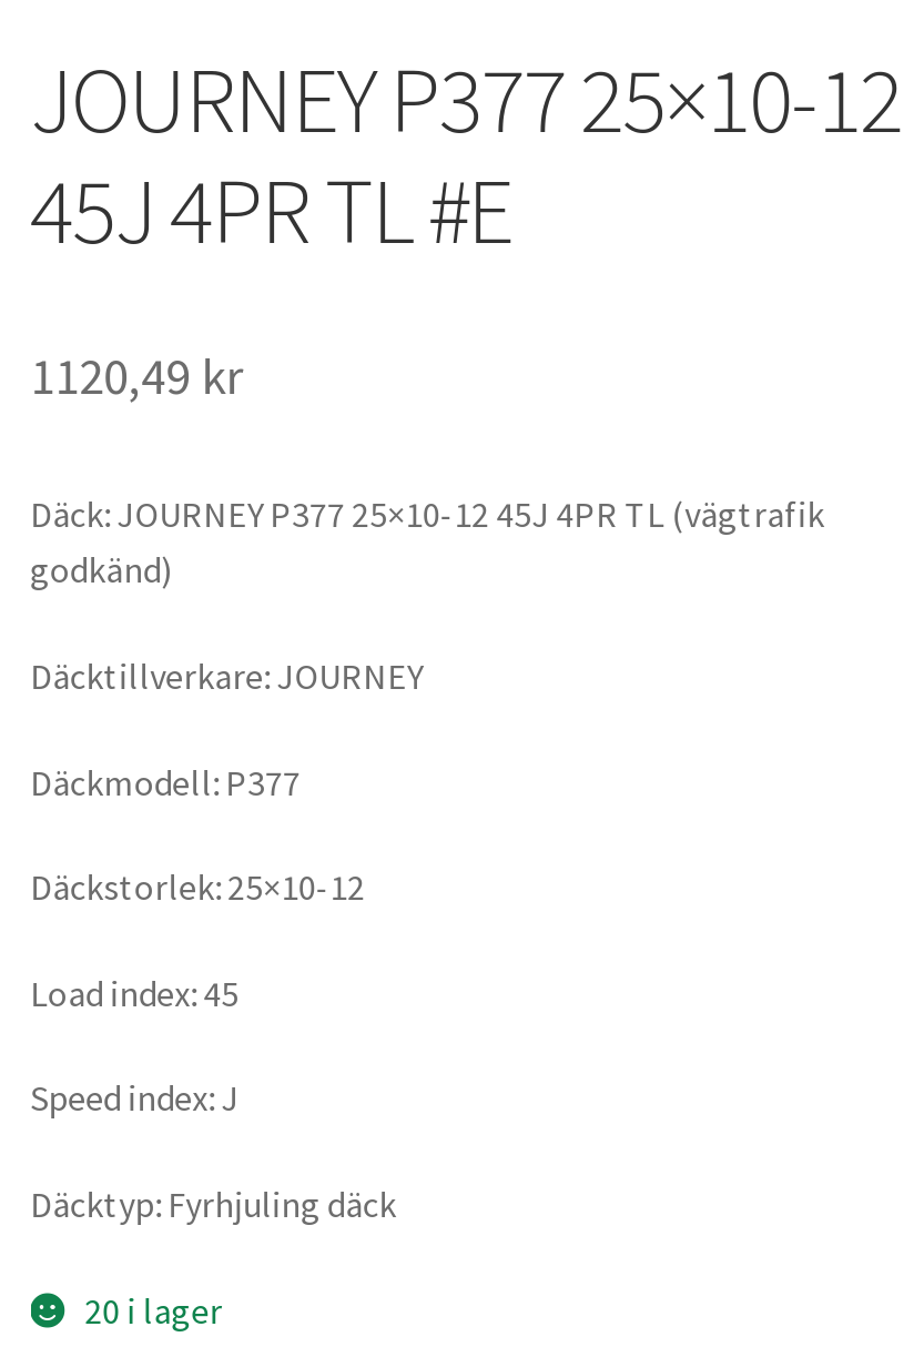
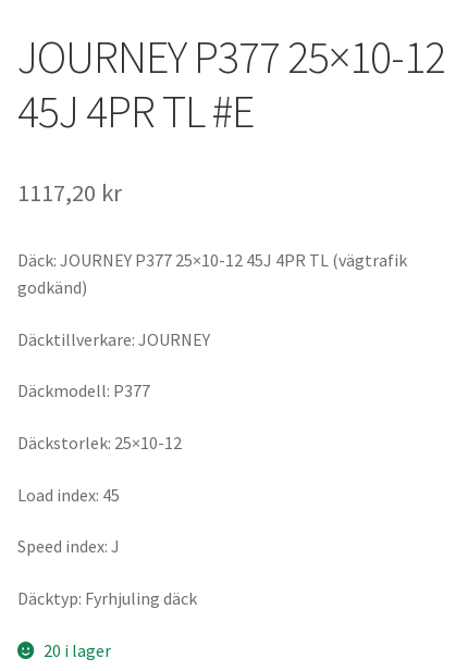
- 1120,49 kr
+ 1117,20 kr
